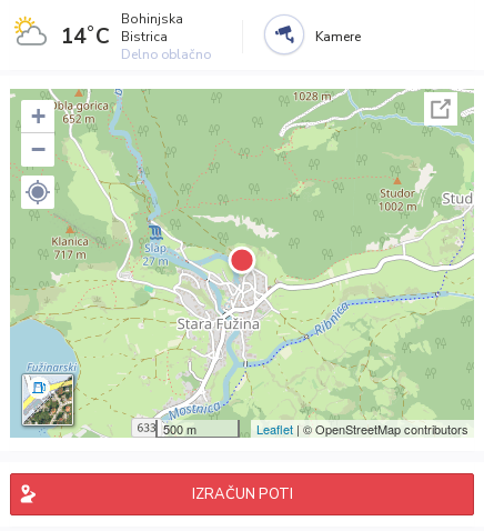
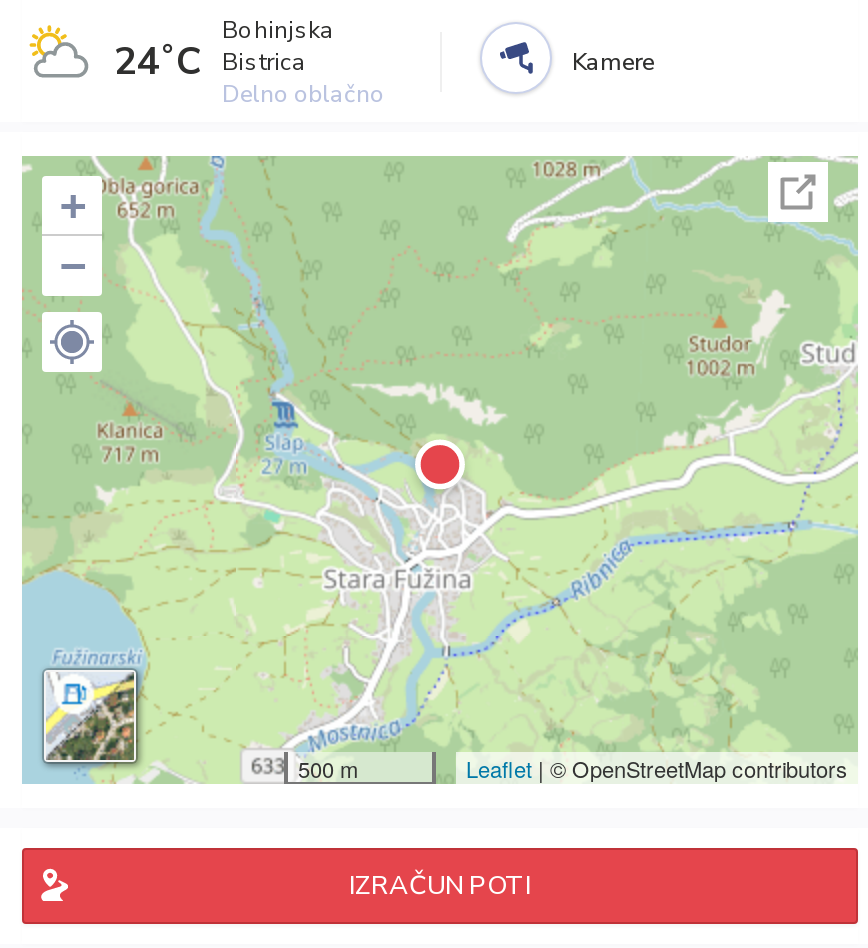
- 14˚C Bistrica
+ 24˚C Bistrica
